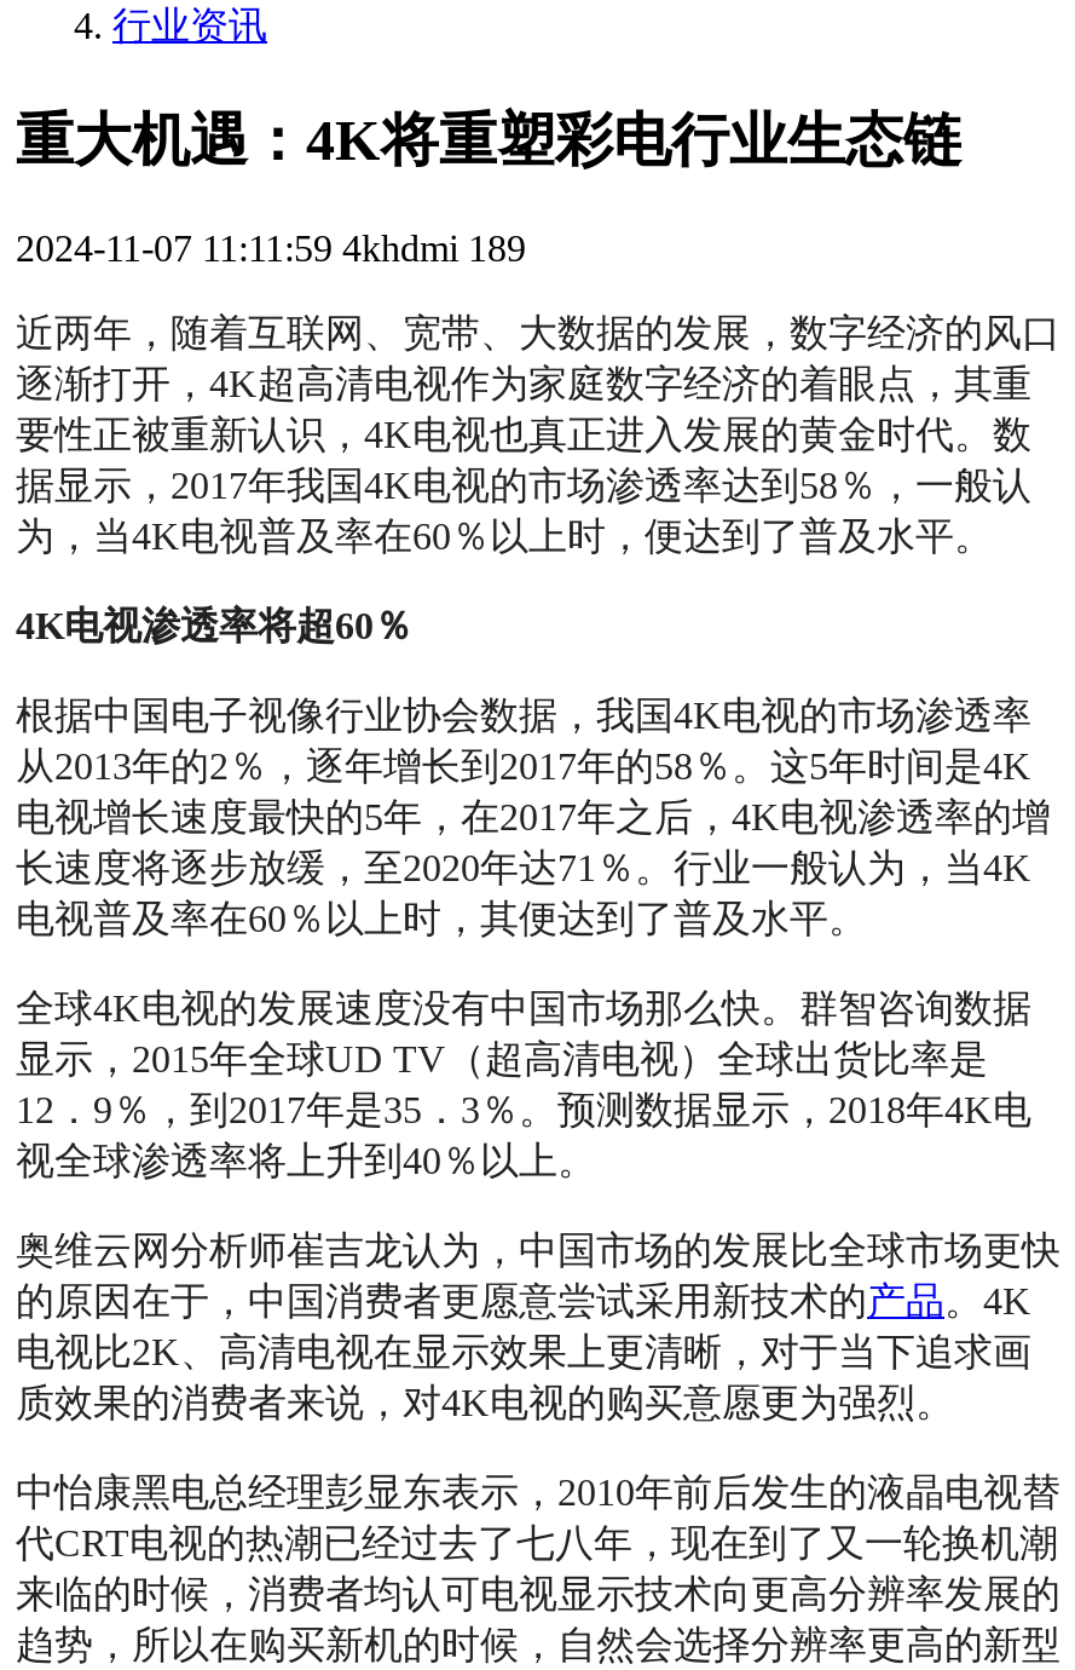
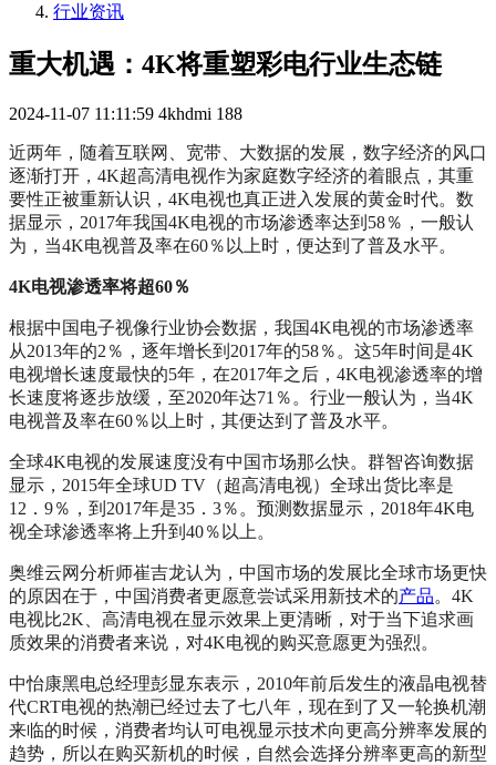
- 2024-11-07 11:11:59 4khdmi 189
+ 2024-11-07 11:11:59 4khdmi 188
